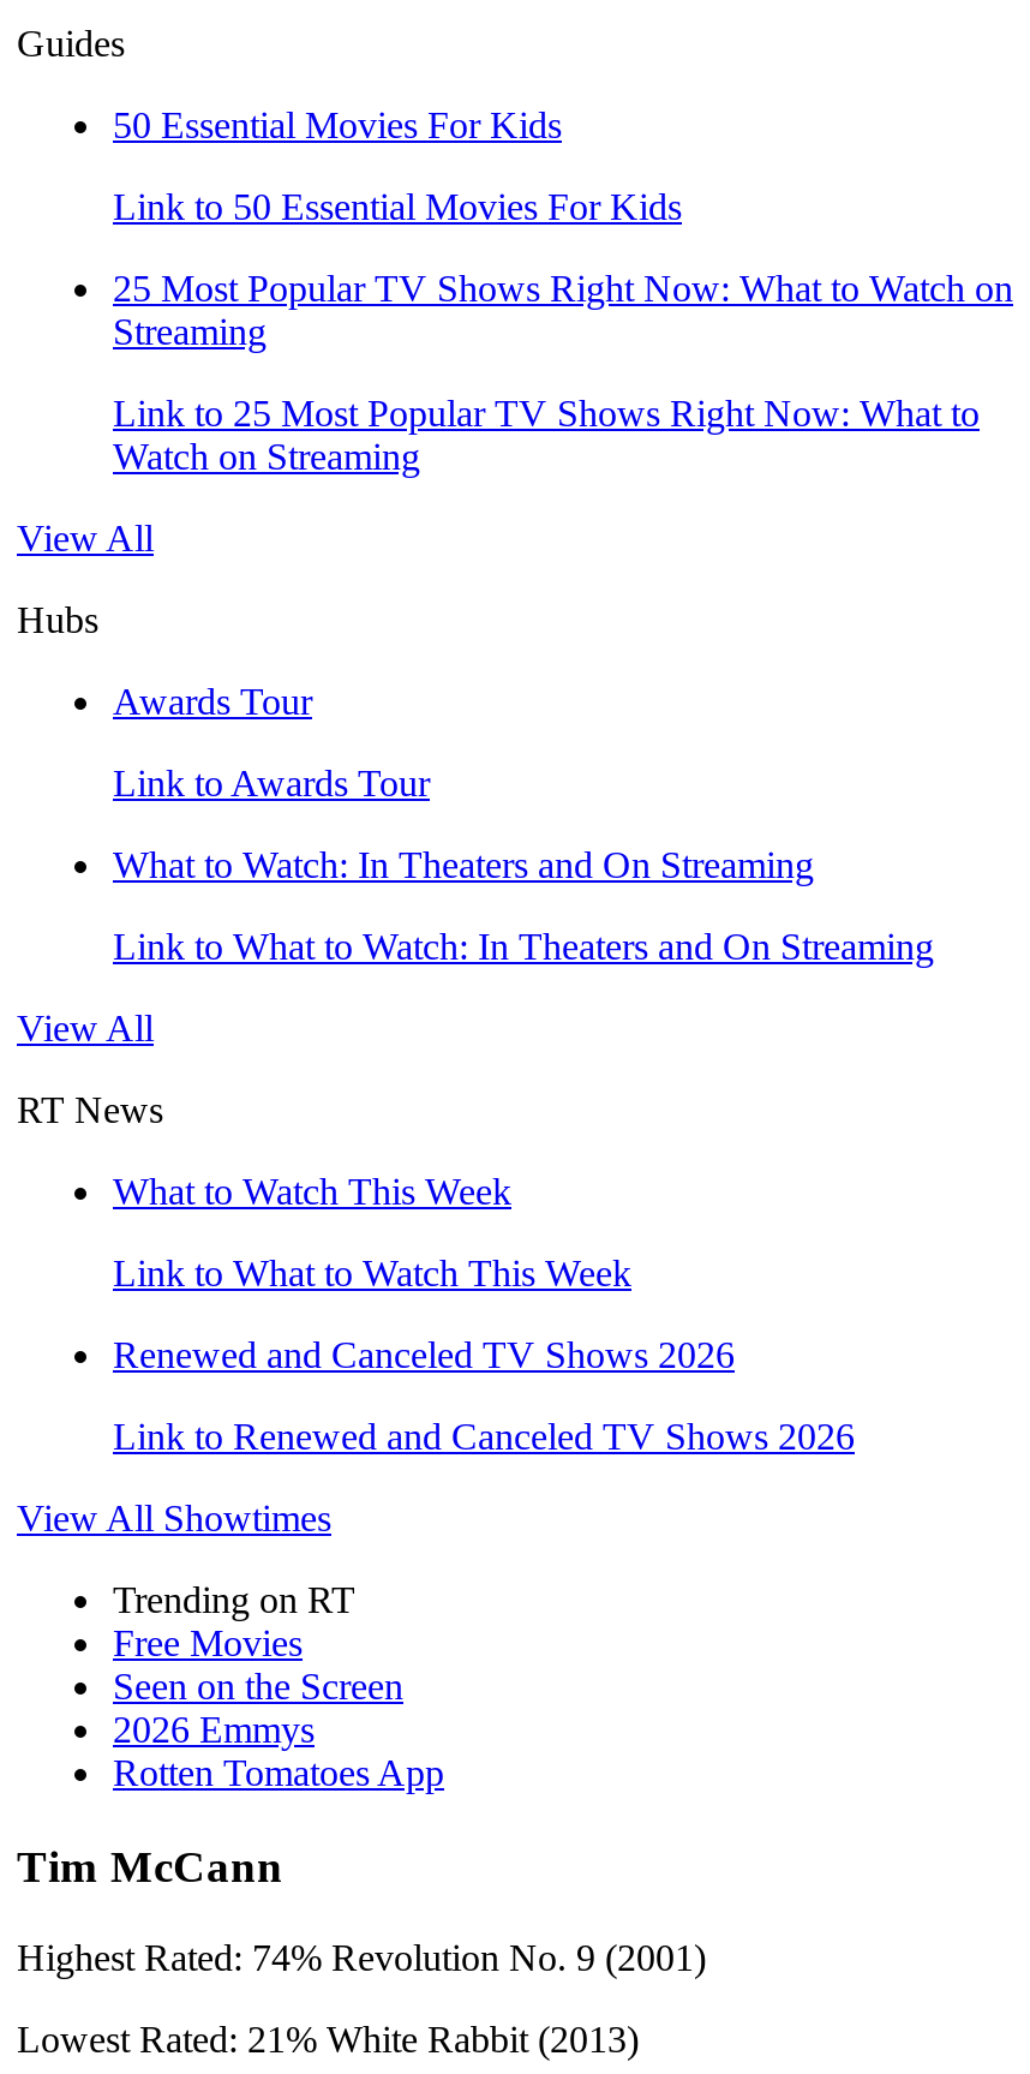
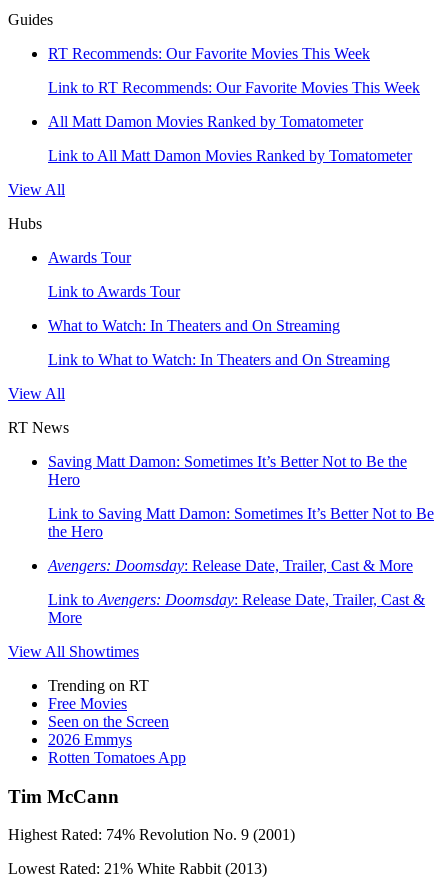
- 50 Essential Movies For Kids
+ RT Recommends: Our Favorite Movies This Week

- Link to 50 Essential Movies For Kids
+ Link to RT Recommends: Our Favorite Movies This Week

- 25 Most Popular TV Shows Right Now: What to Watch on
- Streaming
+ All Matt Damon Movies Ranked by Tomatometer

- Link to 25 Most Popular TV Shows Right Now: What to
- Watch on Streaming
+ Link to All Matt Damon Movies Ranked by Tomatometer

moved up: View All | Hubs | Awards Tour | Link to Awards Tour | What to Watch: In Theaters and On Streaming | Link to What to Watch: In Theaters and On Streaming | View All | RT News

- What to Watch This Week
+ Saving Matt Damon: Sometimes It’s Better Not to Be the
+ Hero

- Link to What to Watch This Week
+ Link to Saving Matt Damon: Sometimes It’s Better Not to Be
+ the Hero

- Renewed and Canceled TV Shows 2026
+ Avengers: Doomsday: Release Date, Trailer, Cast & More

- Link to Renewed and Canceled TV Shows 2026
+ Link to Avengers: Doomsday: Release Date, Trailer, Cast &
+ More
